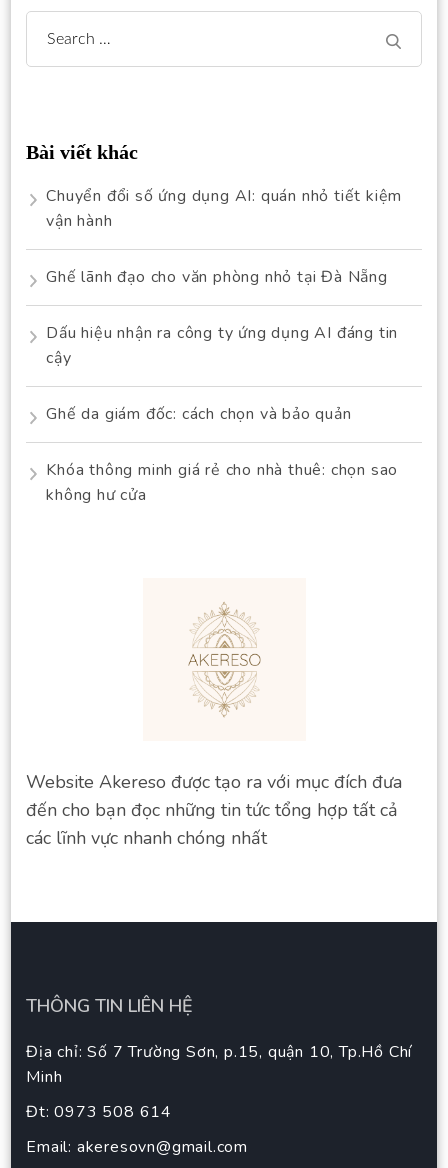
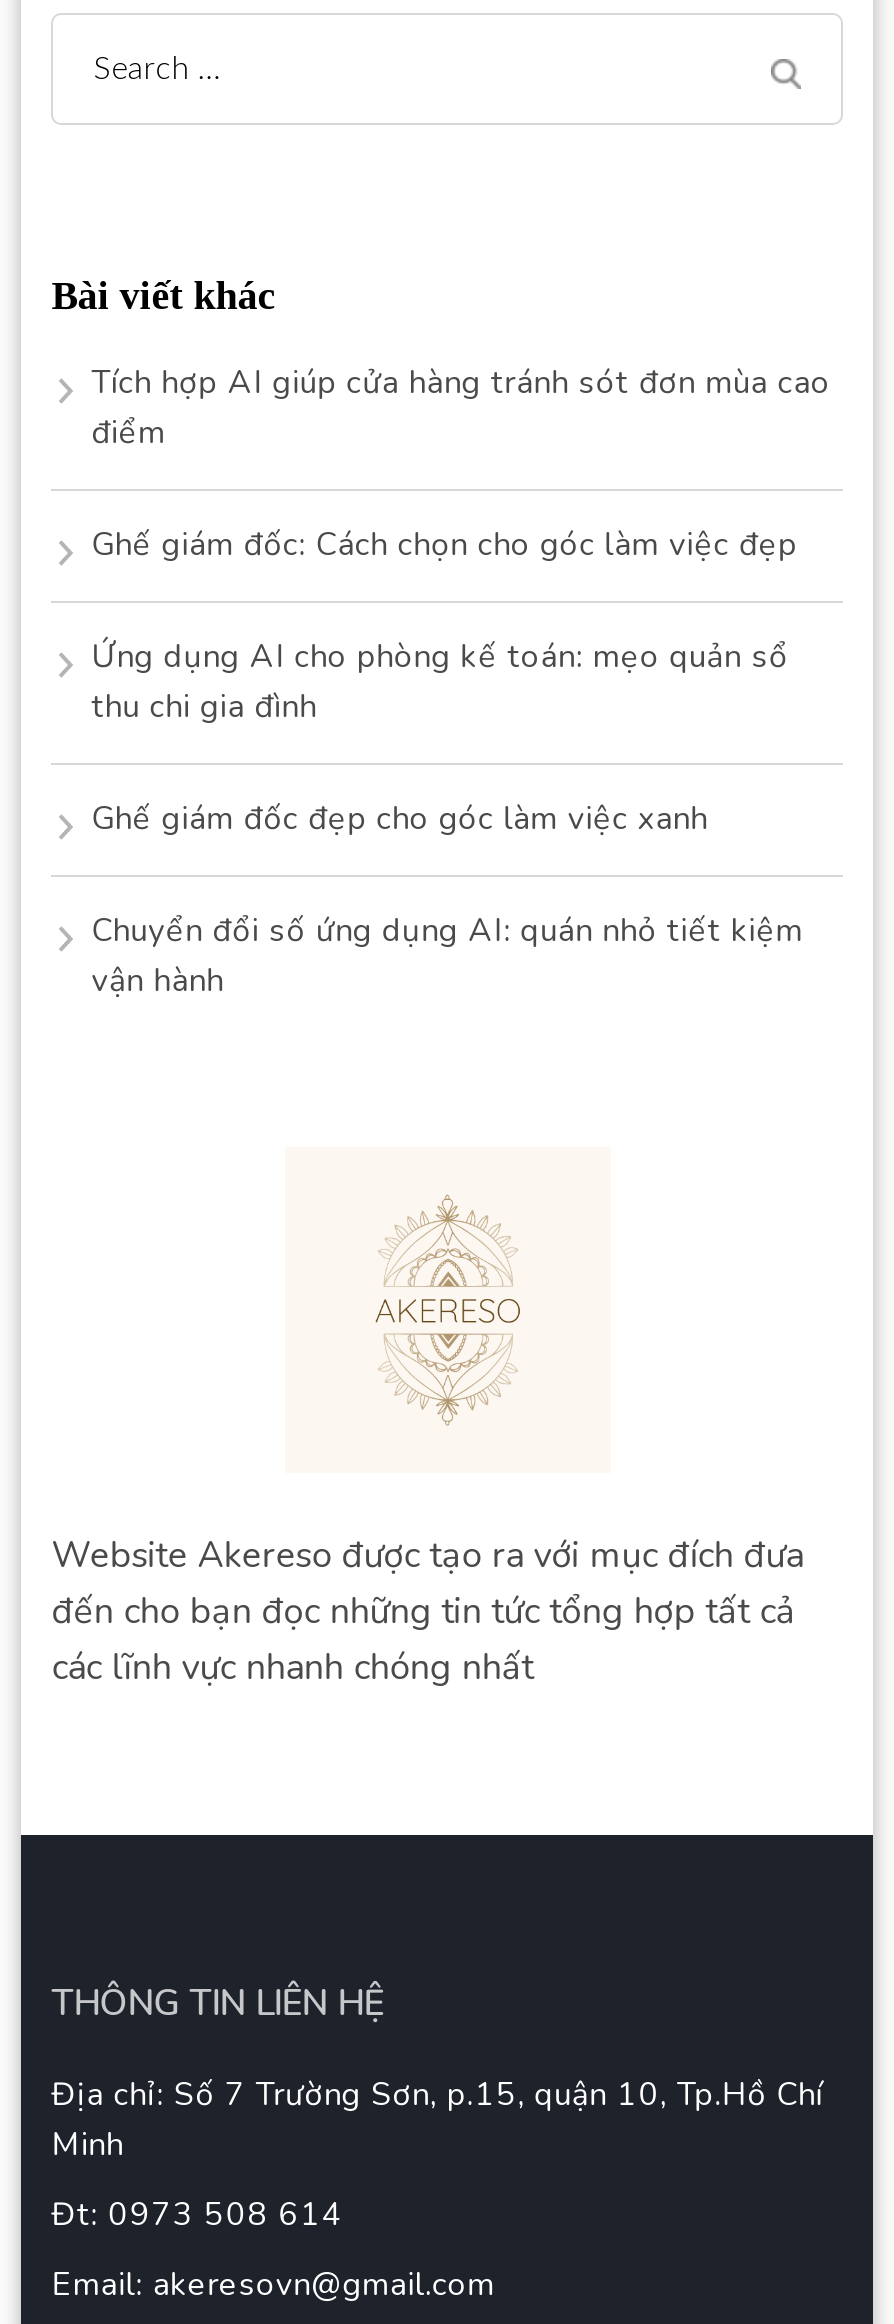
+ Tích hợp AI giúp cửa hàng tránh sót đơn mùa cao
+ điểm
+ Ghế giám đốc: Cách chọn cho góc làm việc đẹp
+ Ứng dụng AI cho phòng kế toán: mẹo quản sổ
+ thu chi gia đình
+ Ghế giám đốc đẹp cho góc làm việc xanh

moved down: Chuyển đổi số ứng dụng AI: quán nhỏ tiết kiệm | vận hành

- Ghế lãnh đạo cho văn phòng nhỏ tại Đà Nẵng
- Dấu hiệu nhận ra công ty ứng dụng AI đáng tin
- cậy
- Ghế da giám đốc: cách chọn và bảo quản
- Khóa thông minh giá rẻ cho nhà thuê: chọn sao
- không hư cửa
